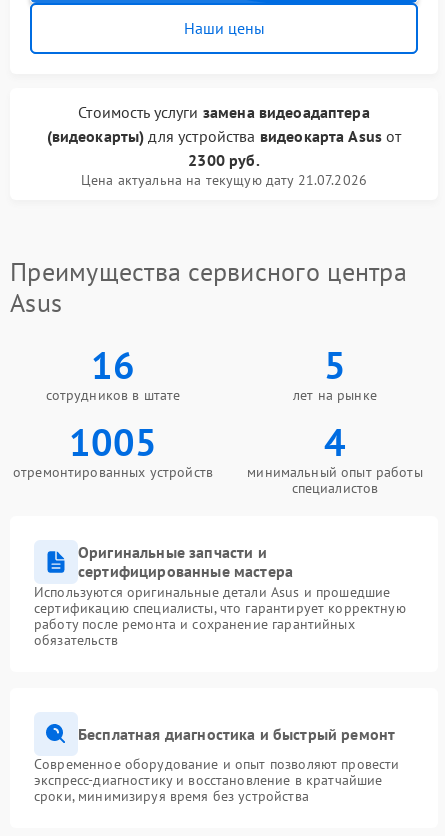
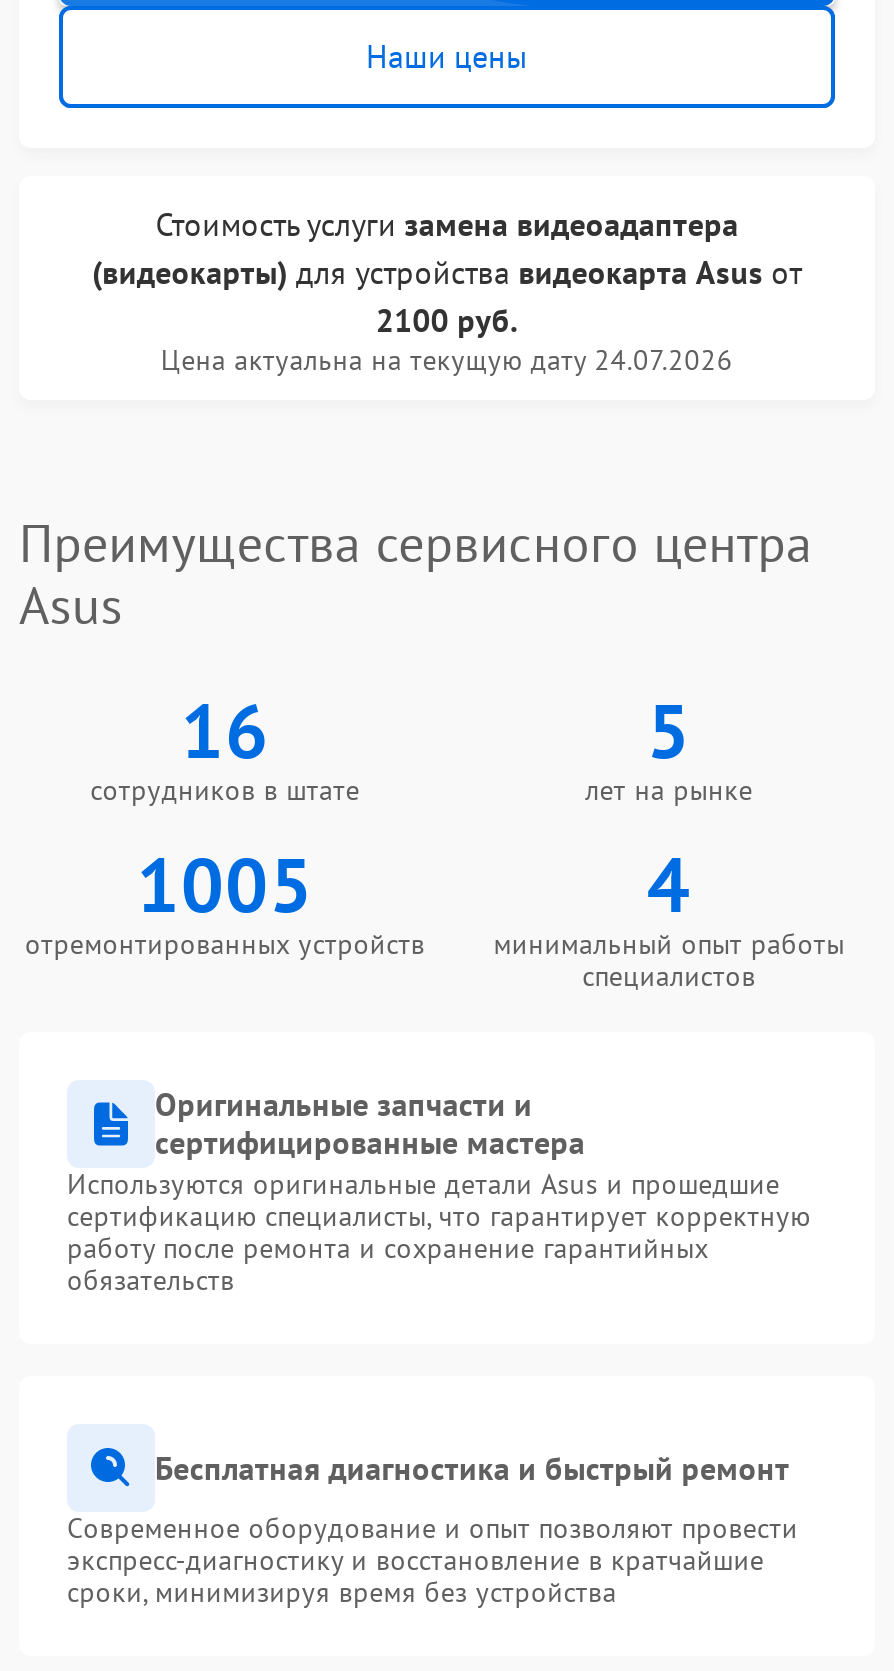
- 2300 руб.
+ 2100 руб.

- Цена актуальна на текущую дату 21.07.2026
+ Цена актуальна на текущую дату 24.07.2026
